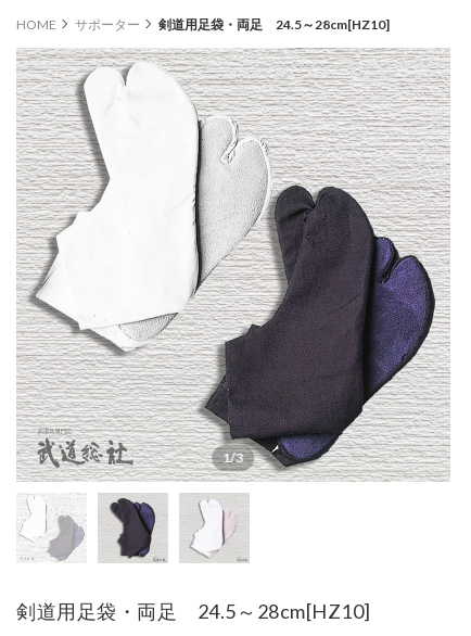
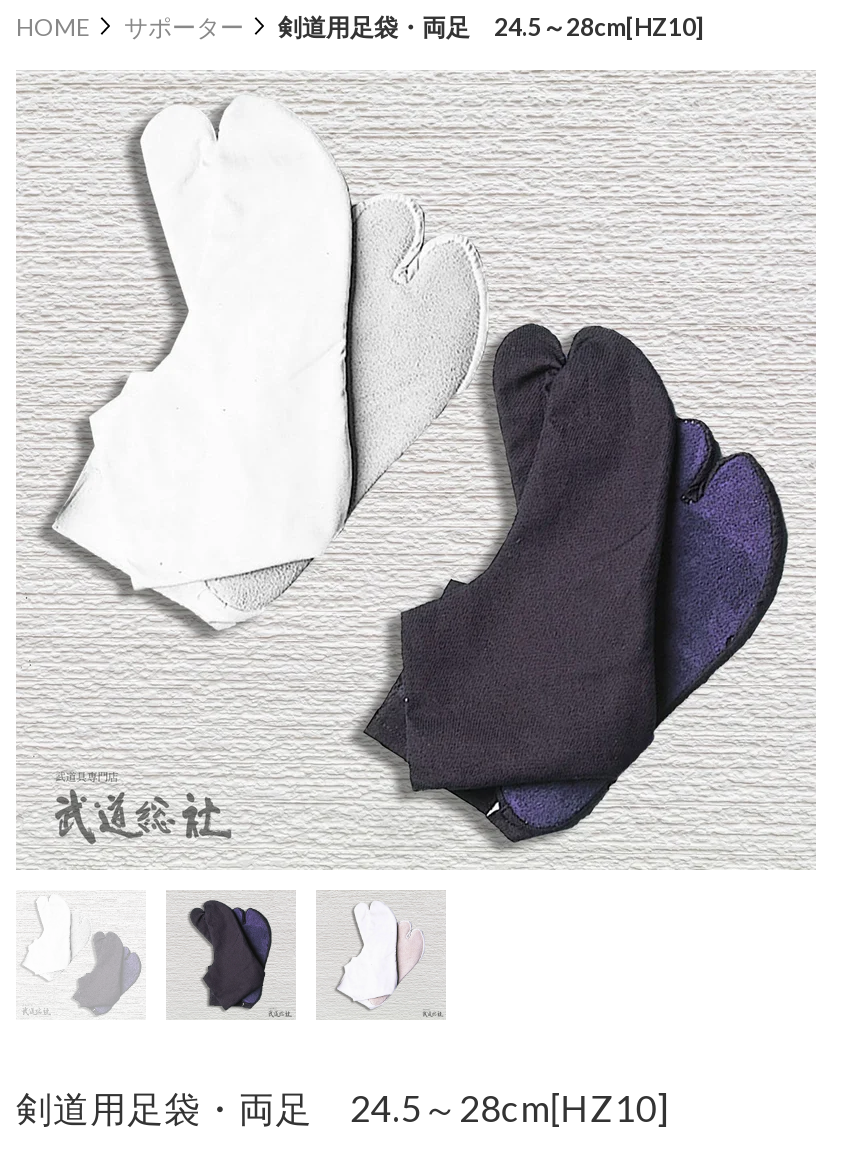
- 1/3
